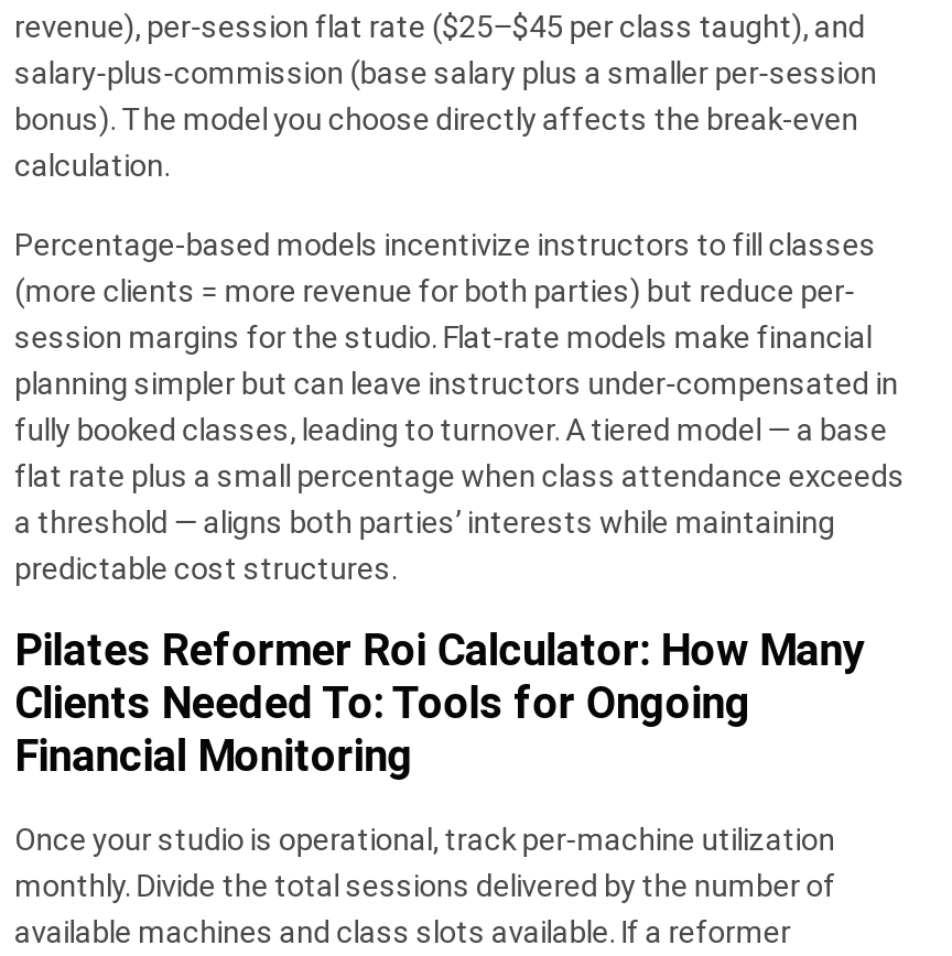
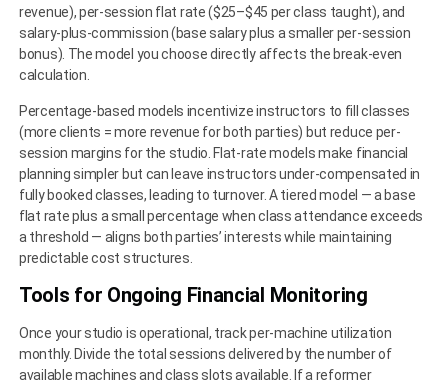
- Pilates Reformer Roi Calculator: How Many
- Clients Needed To: Tools for Ongoing
- Financial Monitoring
+ Tools for Ongoing Financial Monitoring
